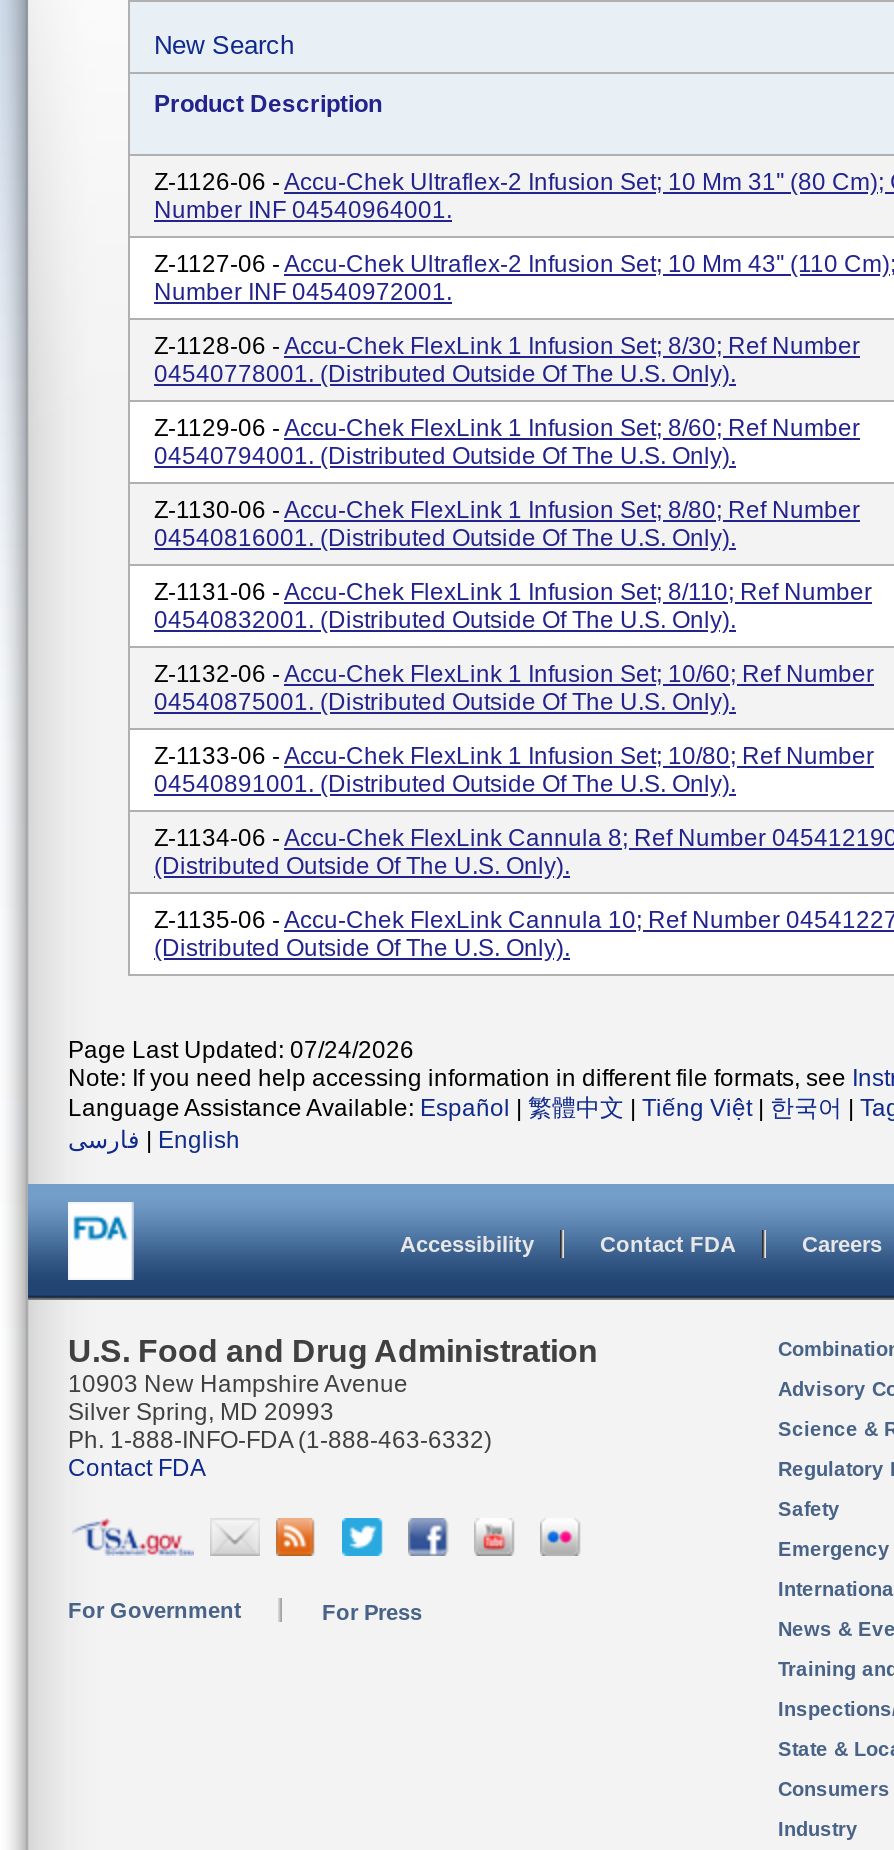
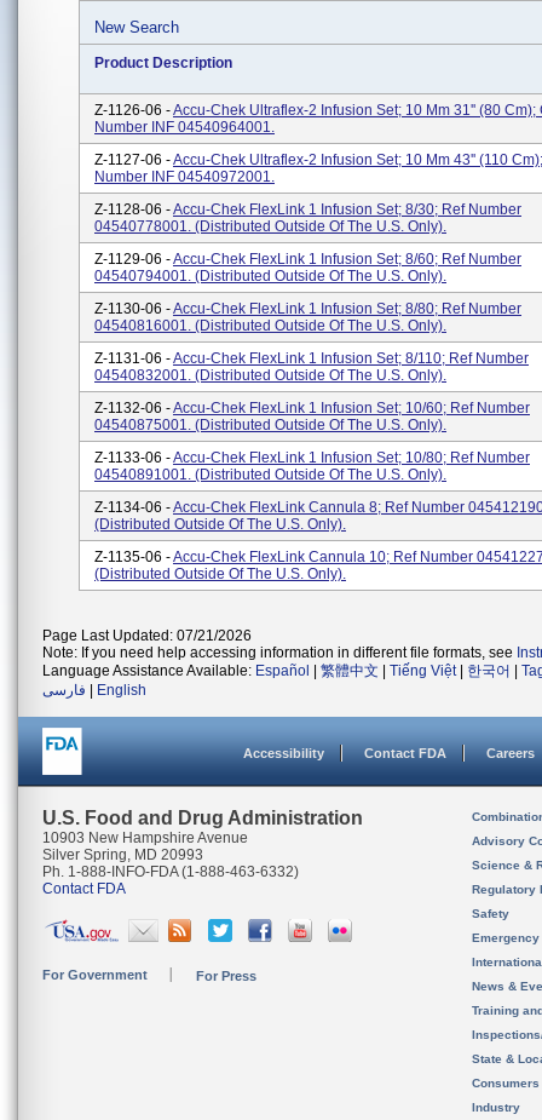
- Page Last Updated: 07/24/2026
+ Page Last Updated: 07/21/2026
